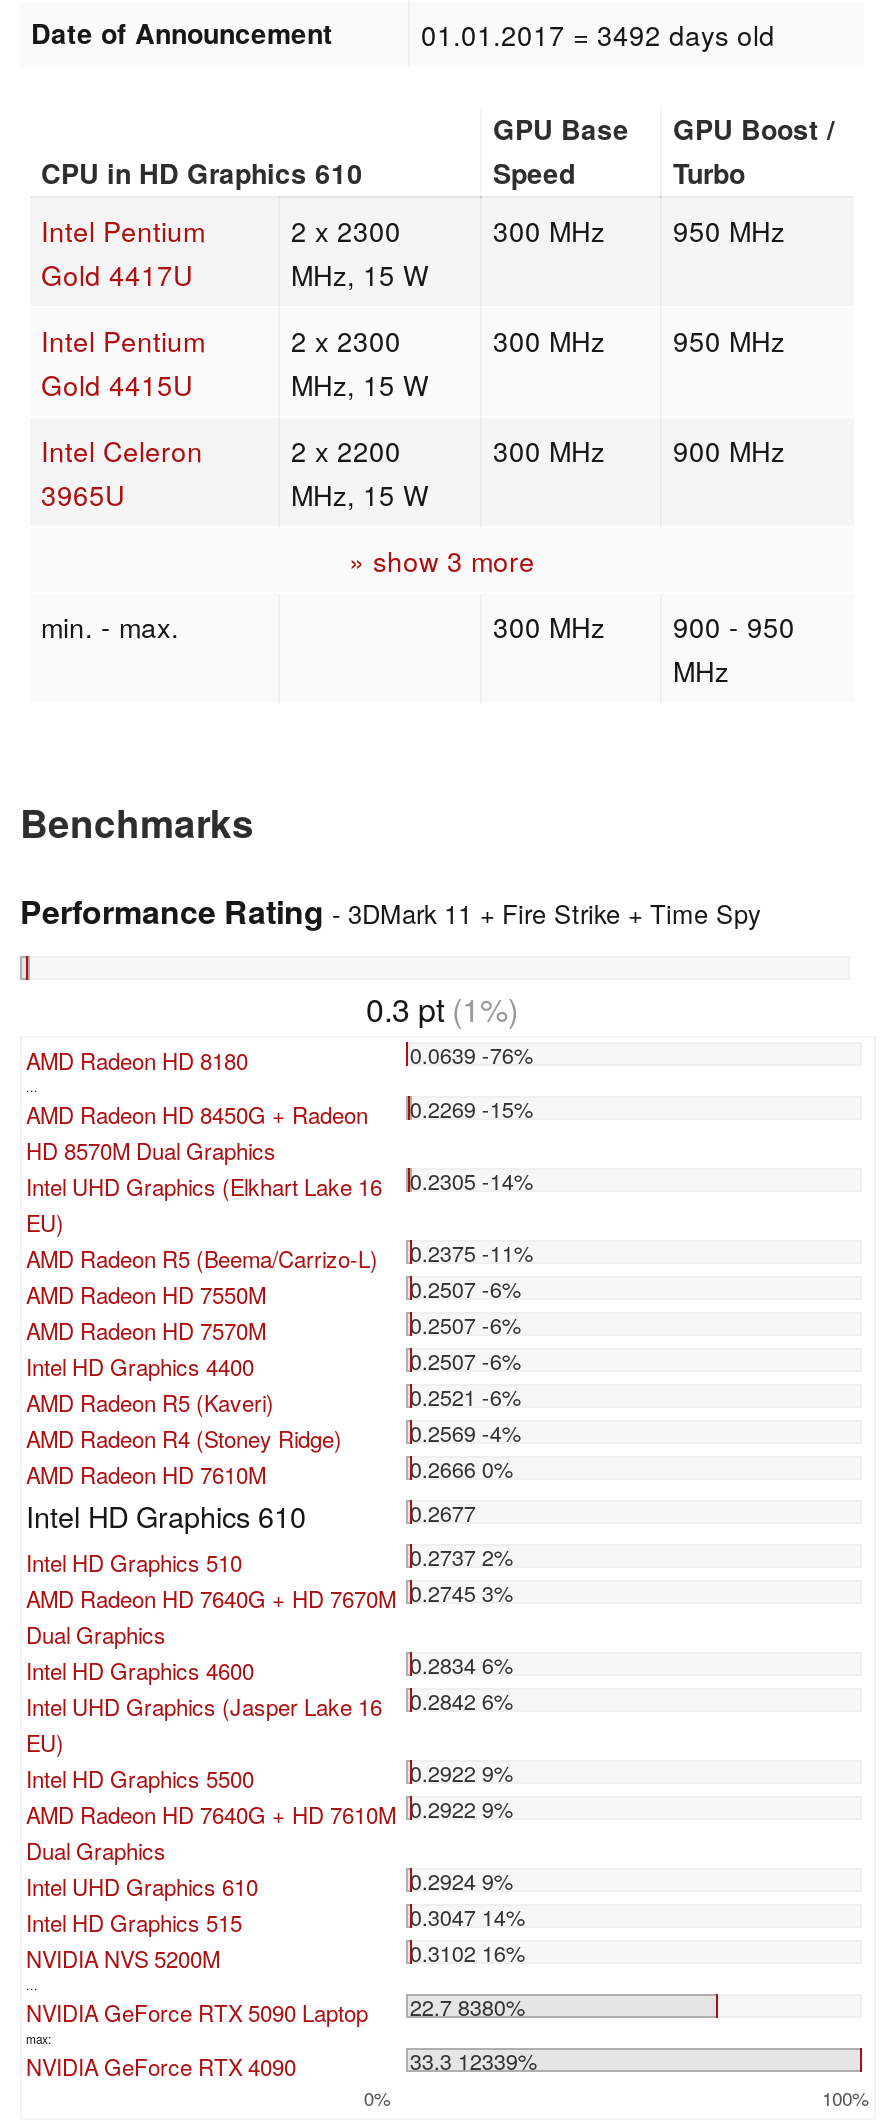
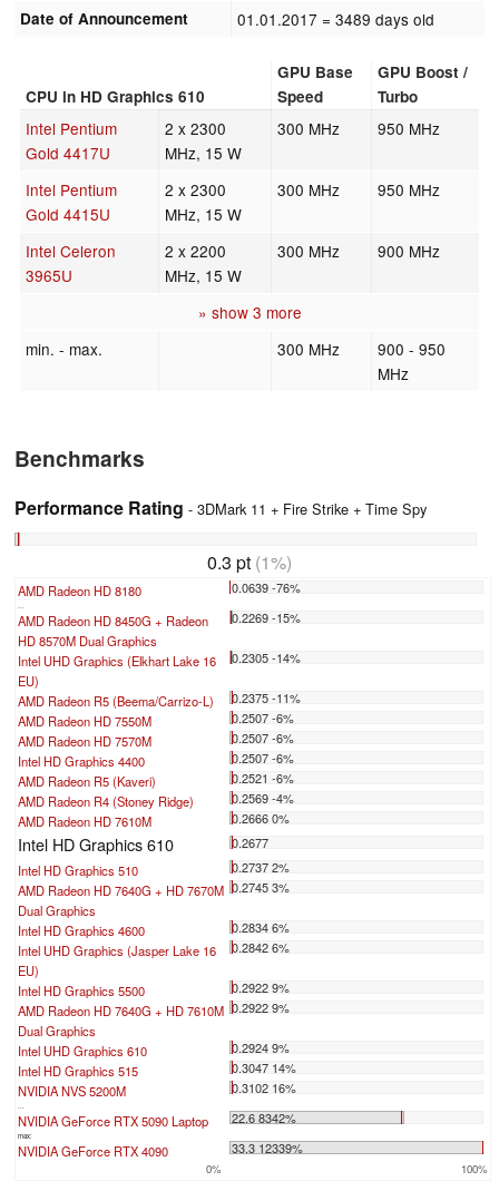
- 01.01.2017 = 3492 days old
+ 01.01.2017 = 3489 days old

- NVIDIA GeForce RTX 5090 Laptop 22.7 8380%
+ NVIDIA GeForce RTX 5090 Laptop 22.6 8342%
